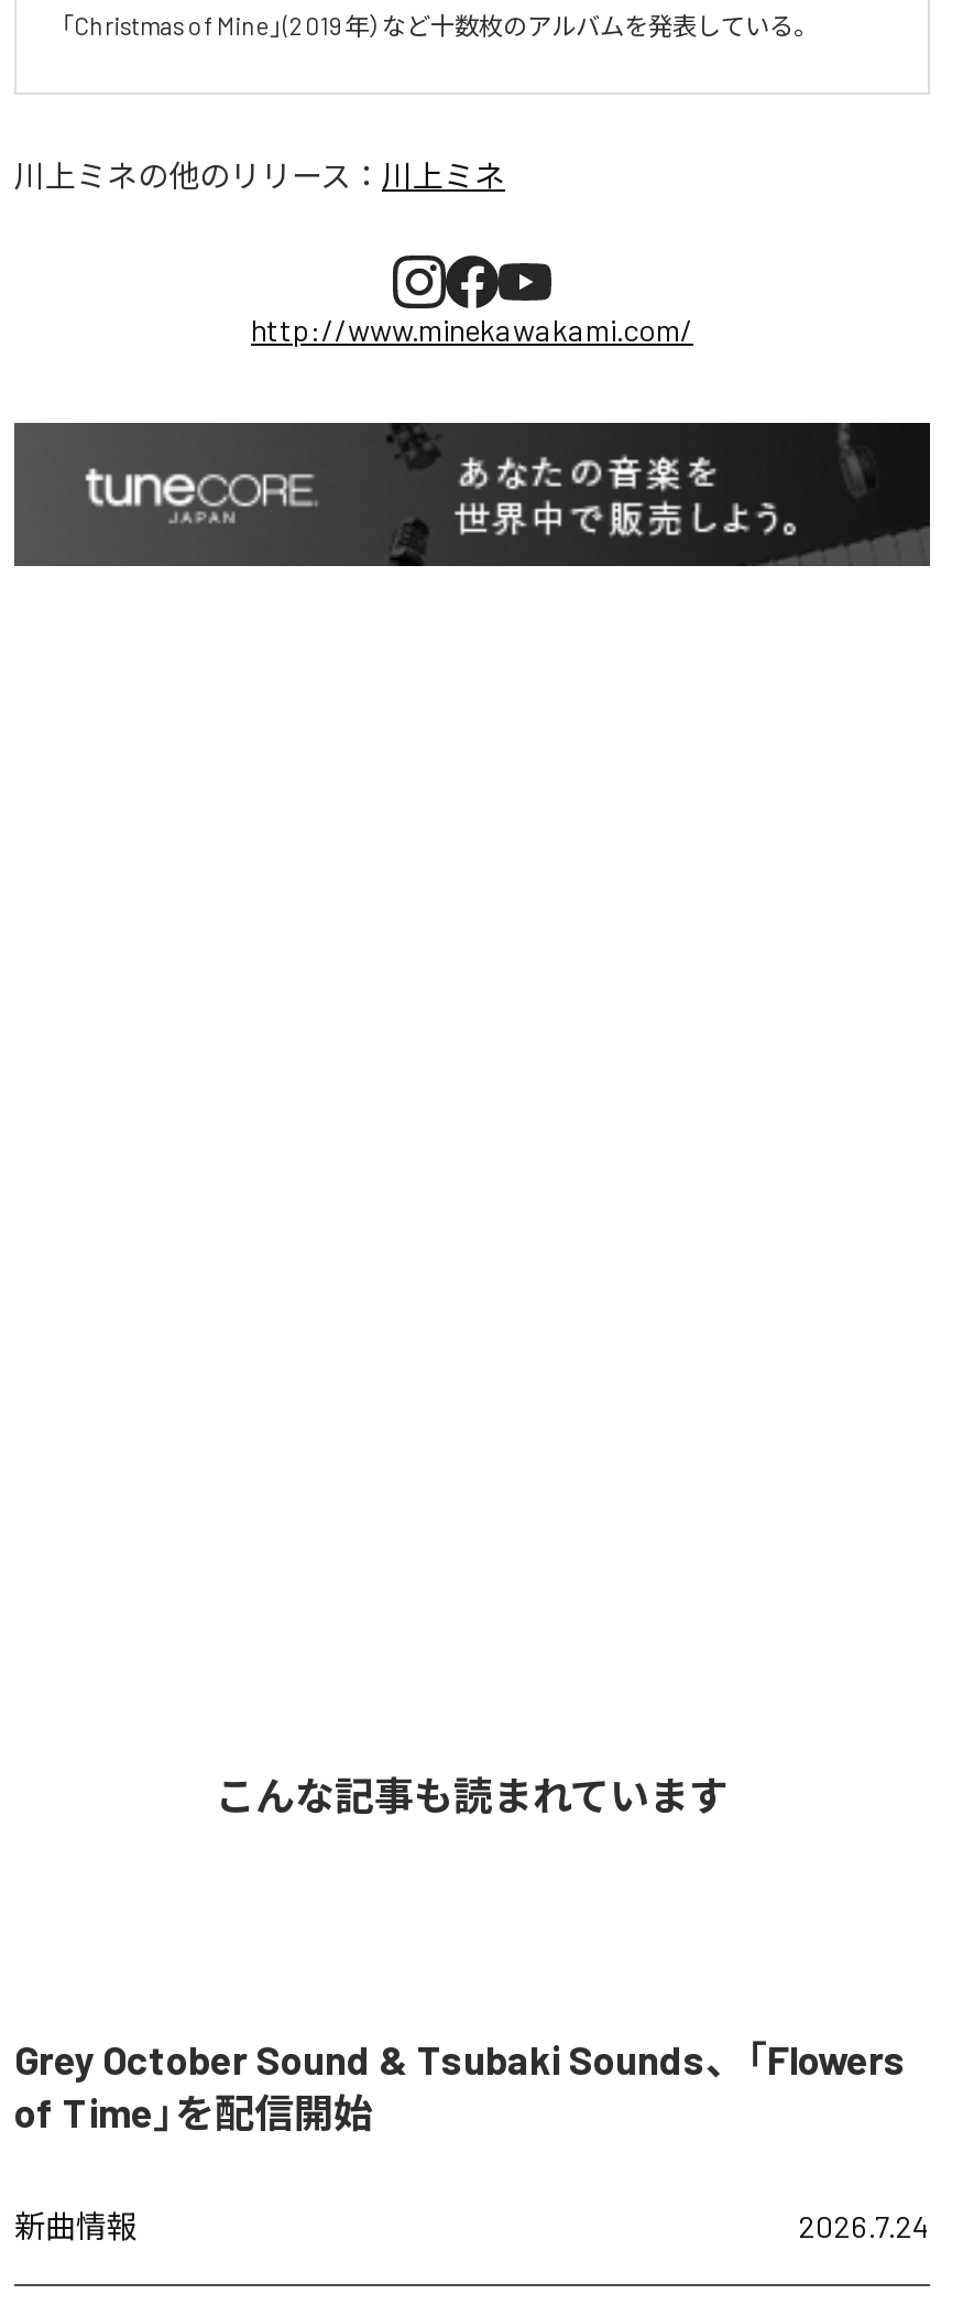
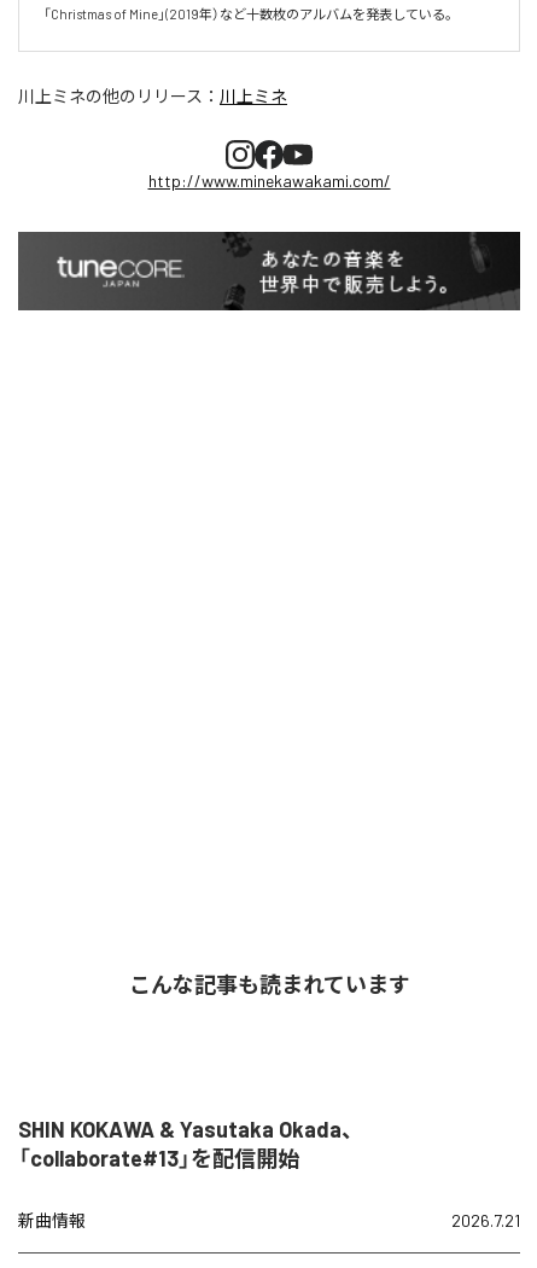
- Grey October Sound & Tsubaki Sounds、「Flowers
- of Time」を配信開始
+ SHIN KOKAWA & Yasutaka Okada、
+ 「collaborate#13」を配信開始

- 2026.7.24
+ 2026.7.21
